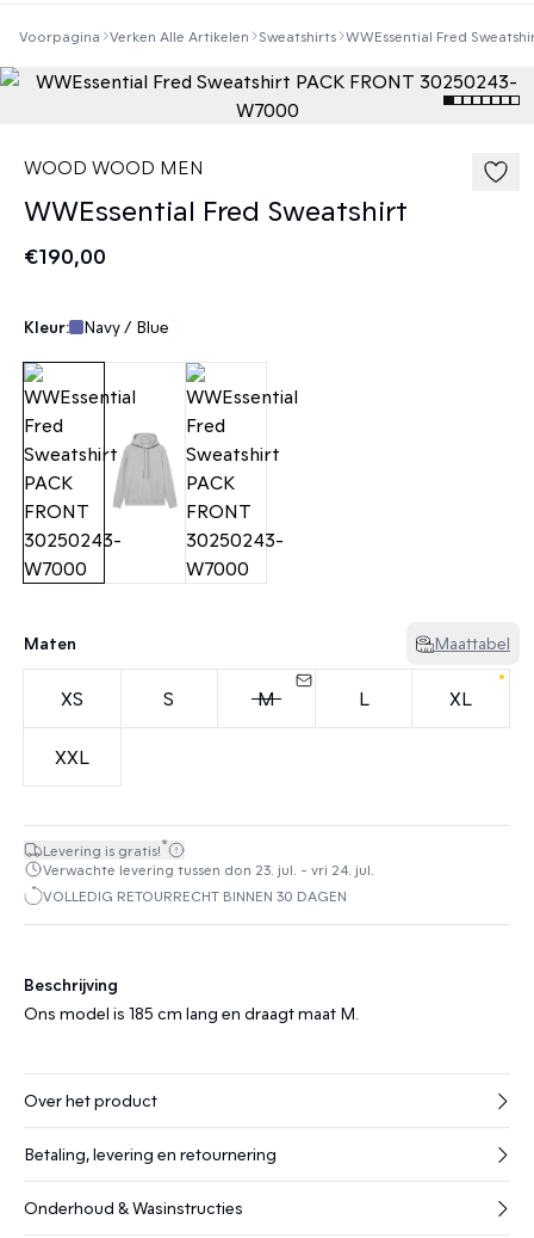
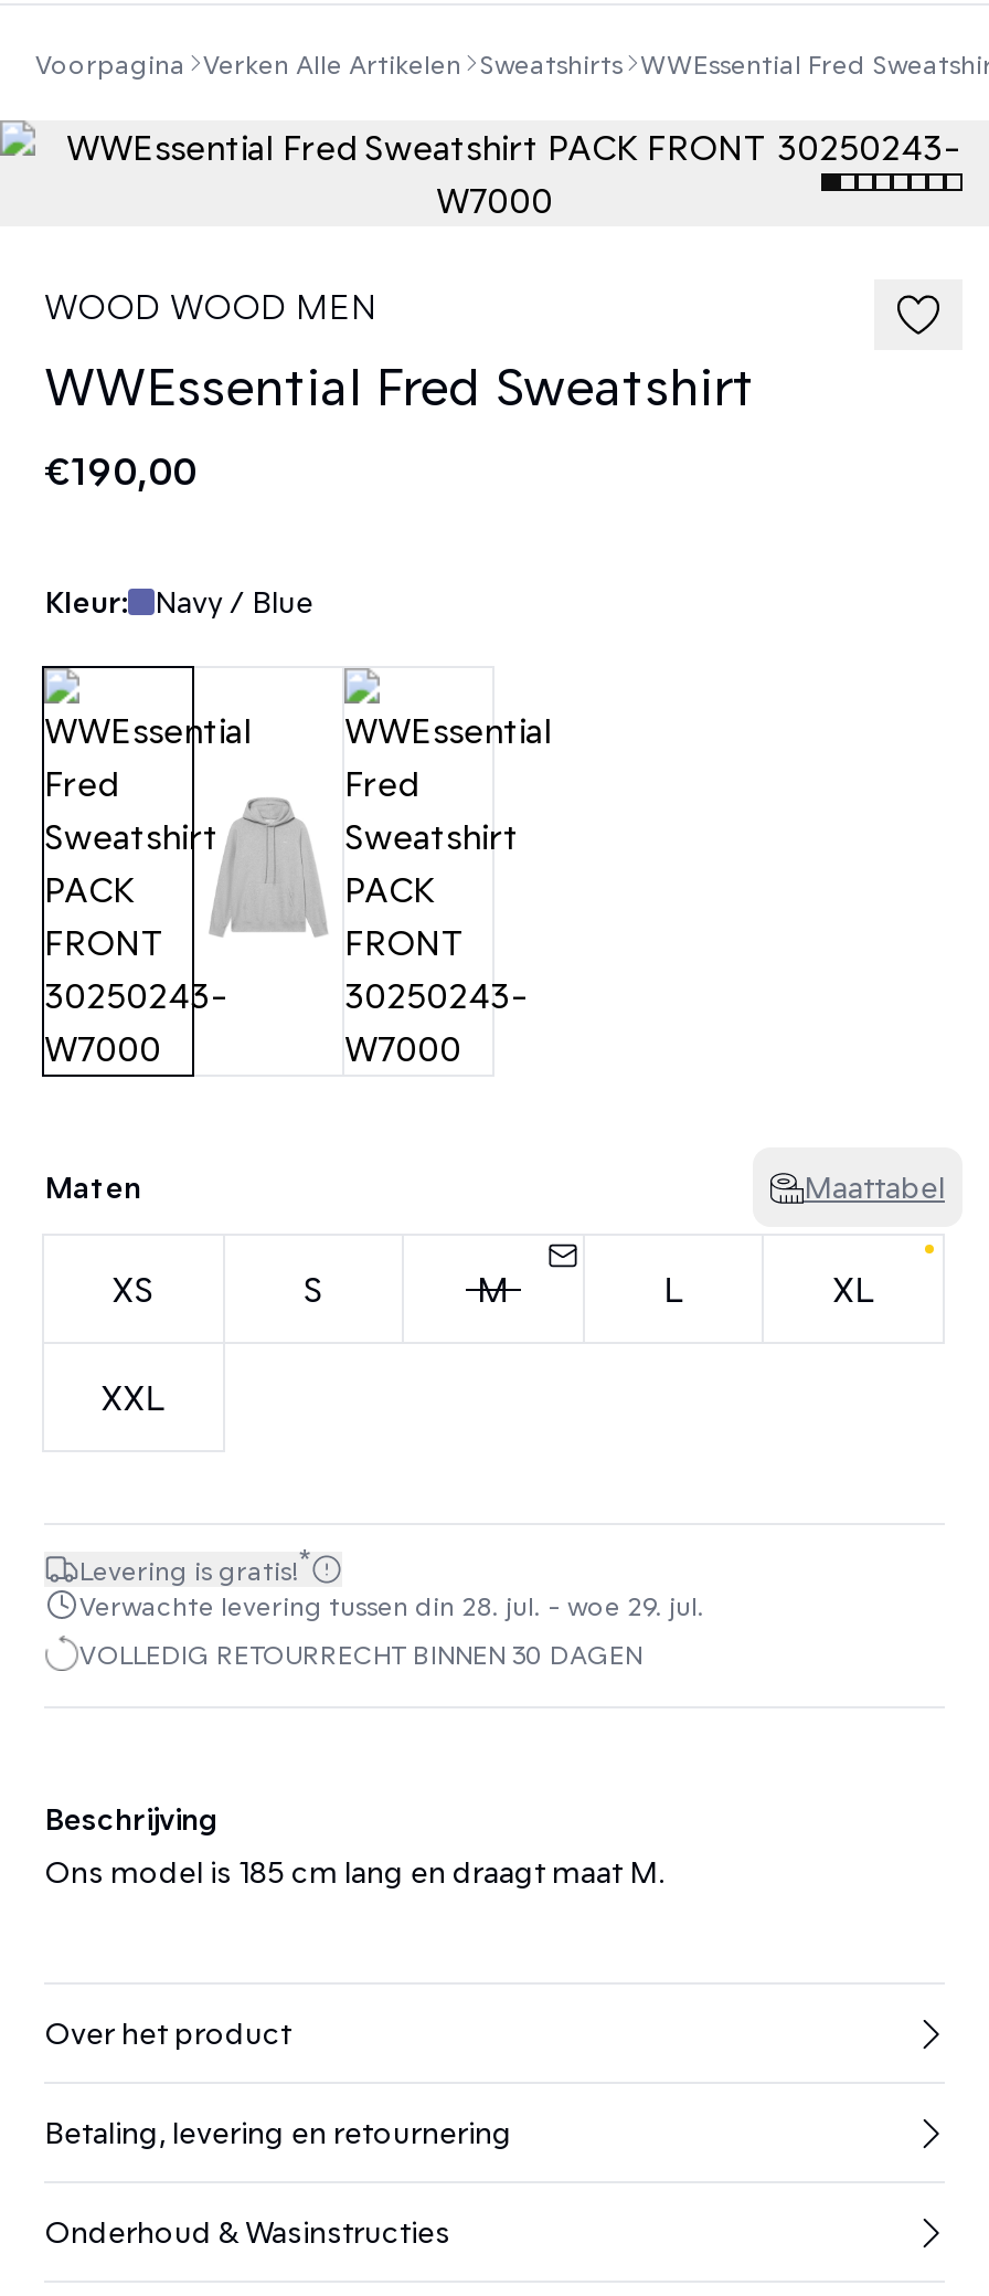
- Verwachte levering tussen don 23. jul. - vri 24. jul.
+ Verwachte levering tussen din 28. jul. - woe 29. jul.
